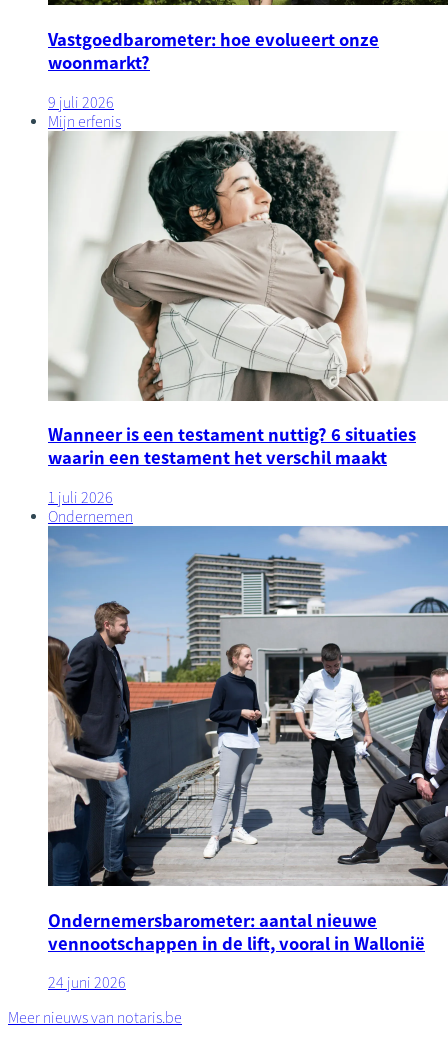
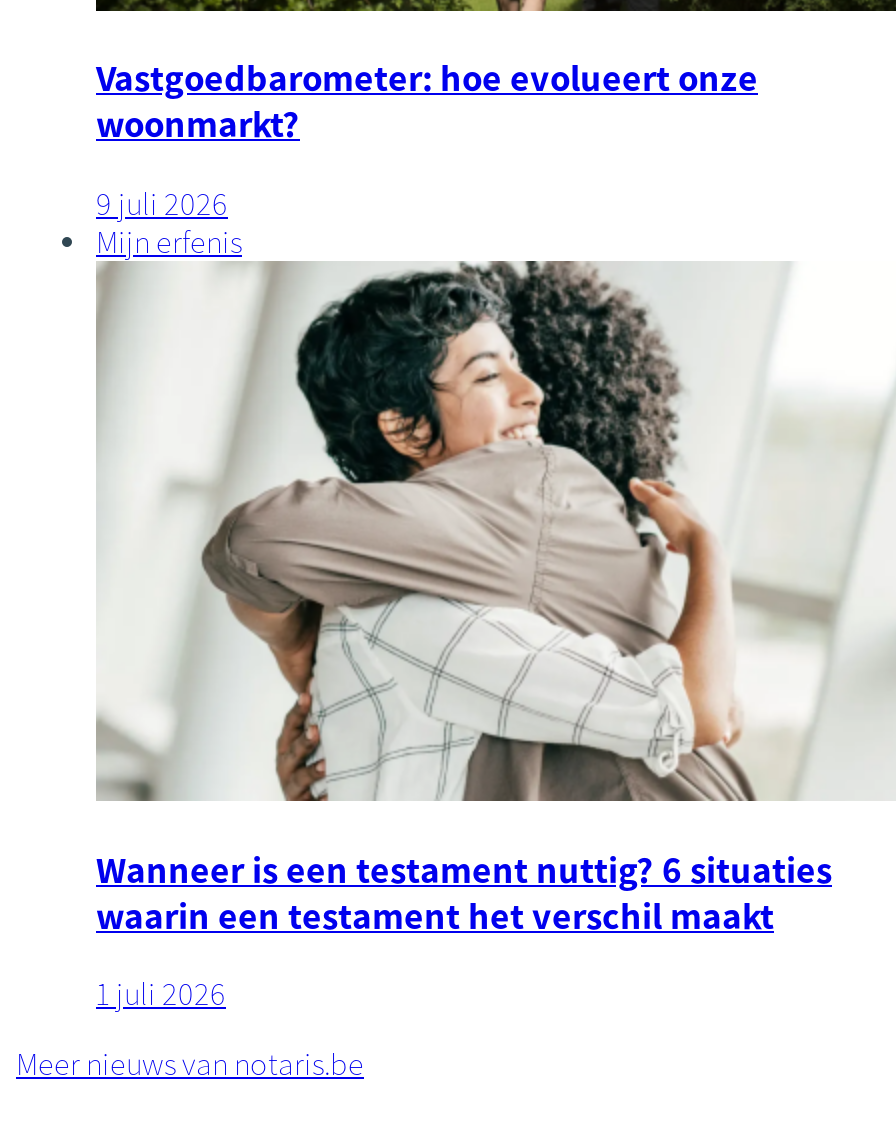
- [image]
- Ondernemen

- Ondernemersbarometer: aantal nieuwe
- vennootschappen in de lift, vooral in Wallonië
- 24 juni 2026
